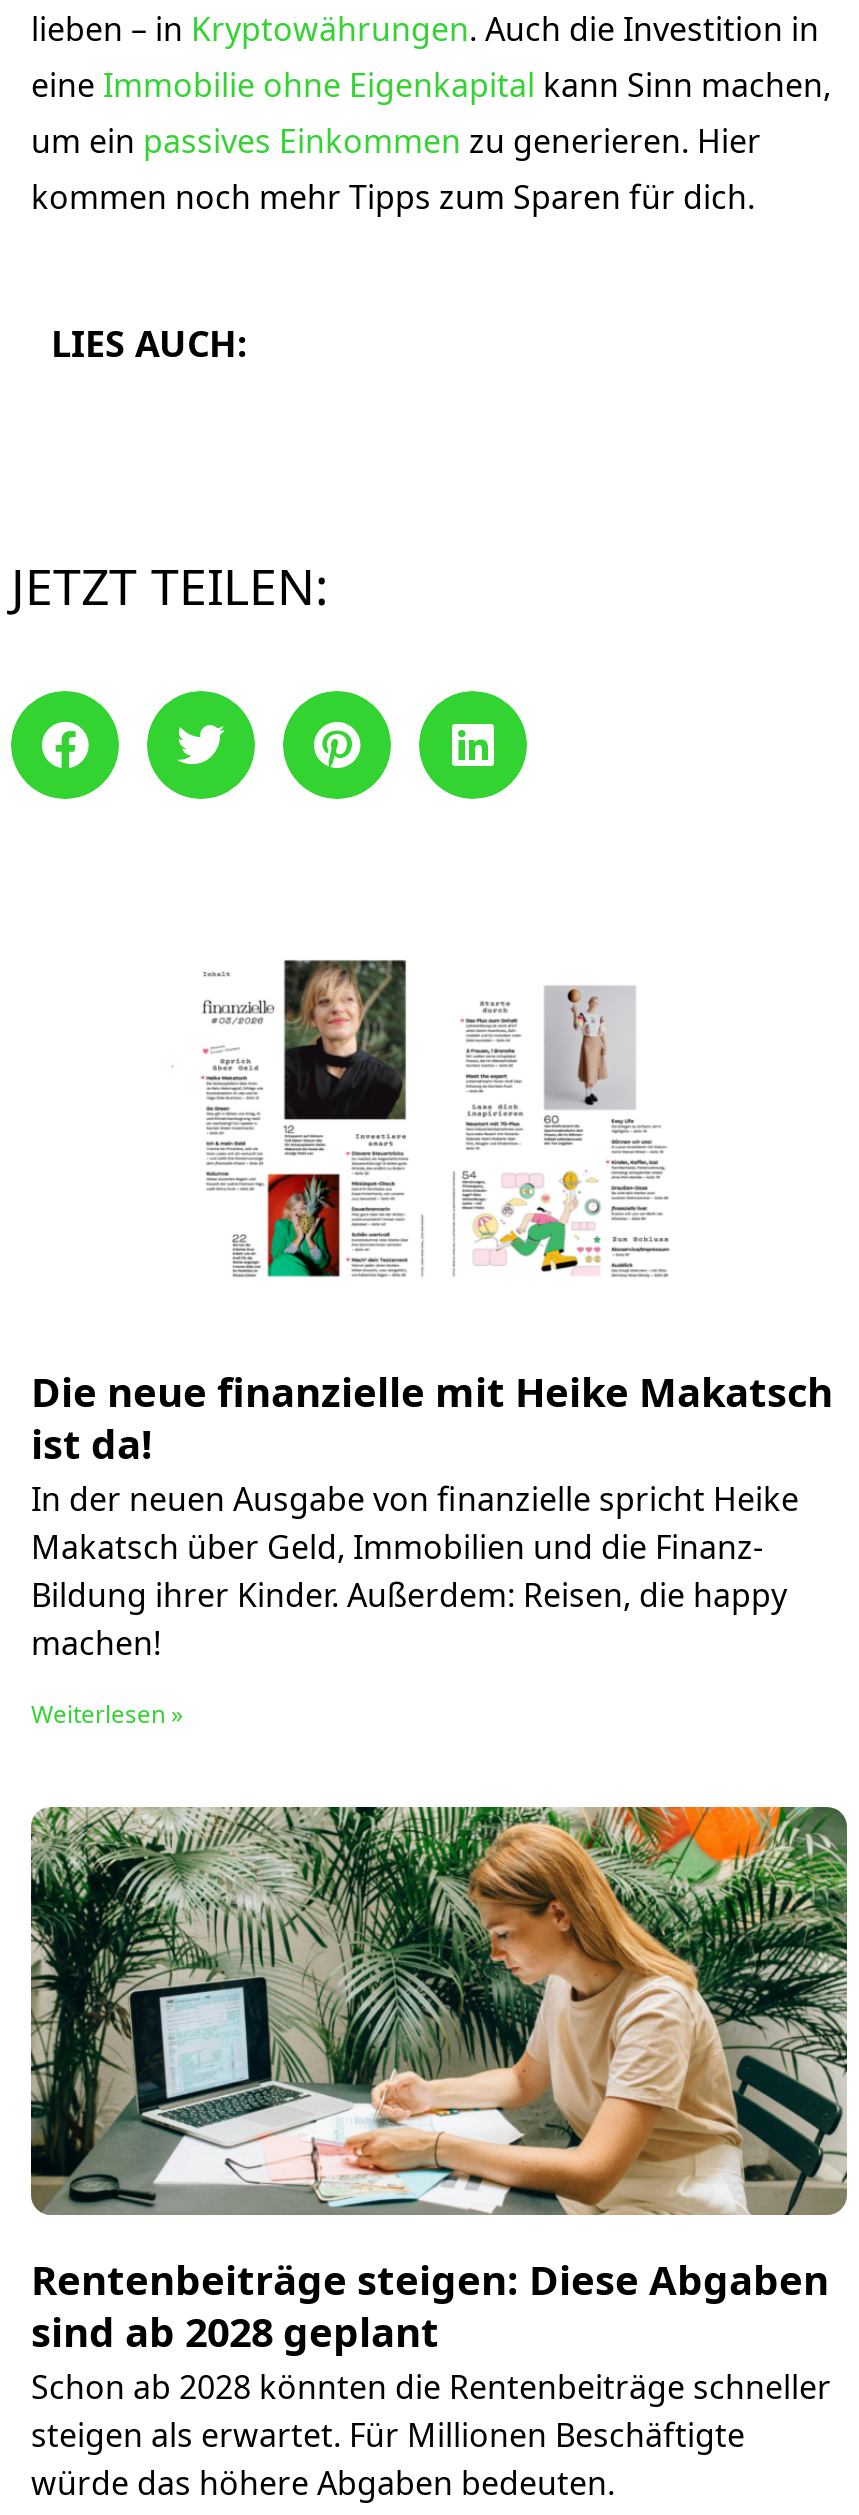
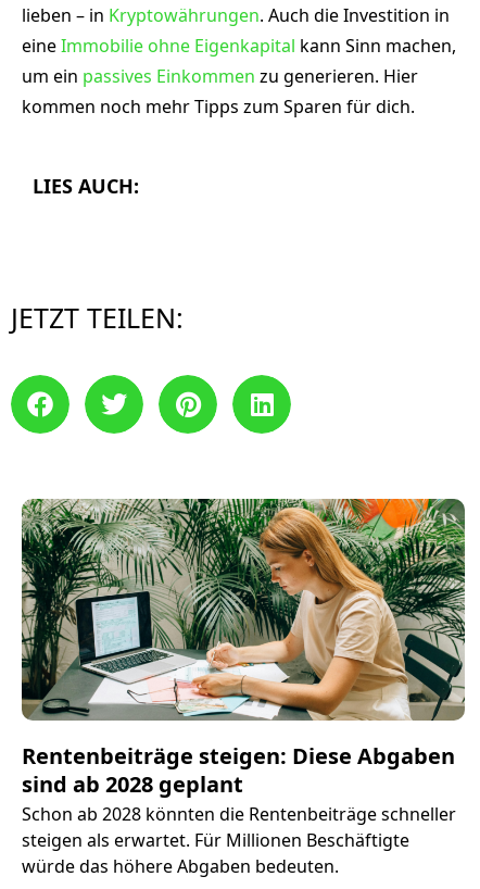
- [image]

- [image]

- Die neue finanzielle mit Heike Makatsch
- ist da!
- In der neuen Ausgabe von finanzielle spricht Heike
- Makatsch über Geld, Immobilien und die Finanz-
- Bildung ihrer Kinder. Außerdem: Reisen, die happy
- machen!
- Weiterlesen »
